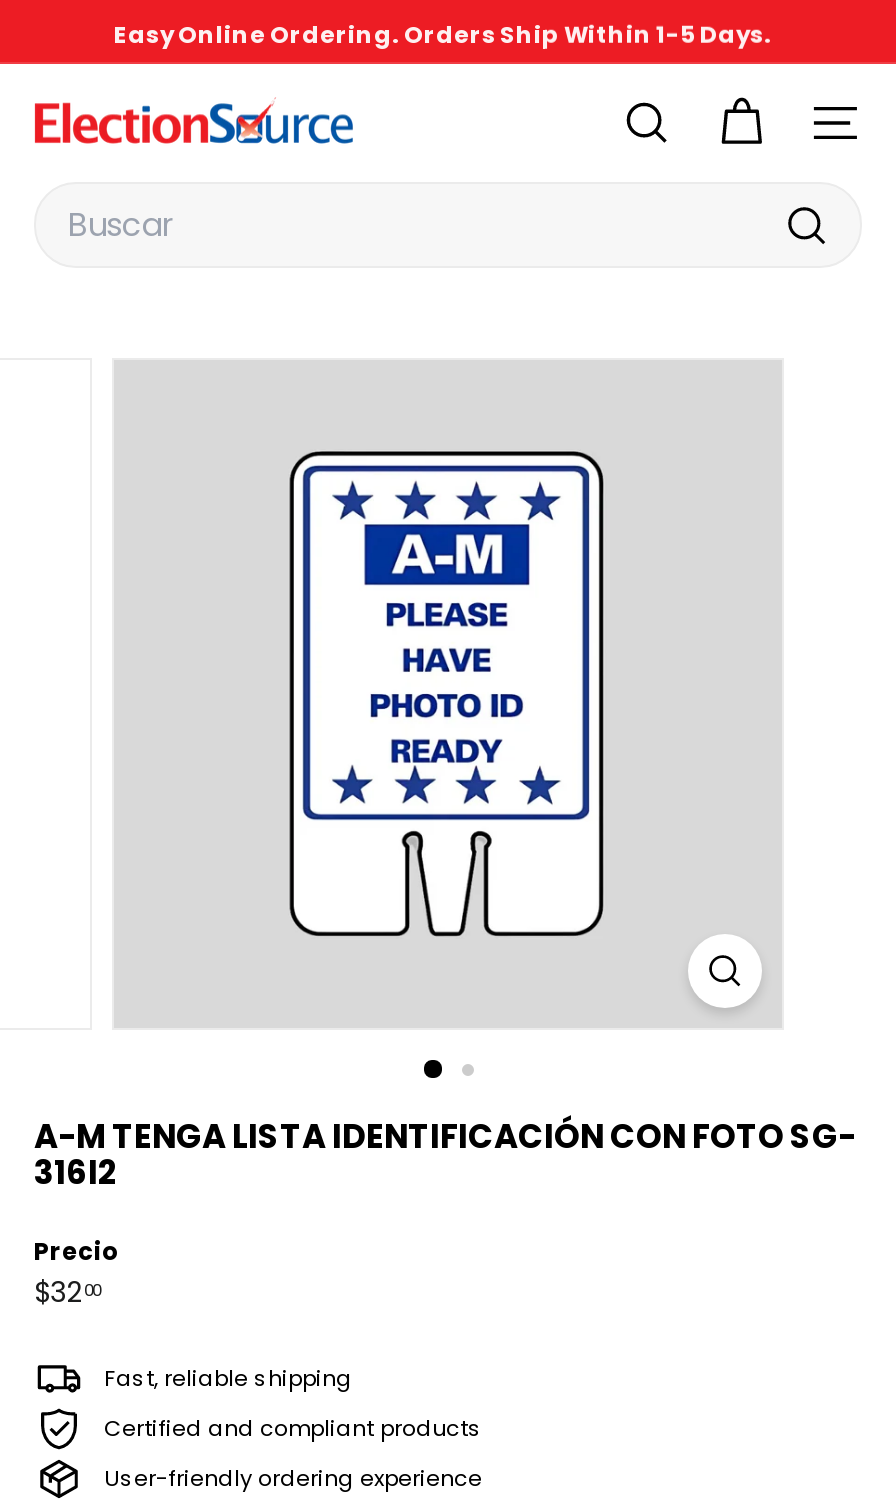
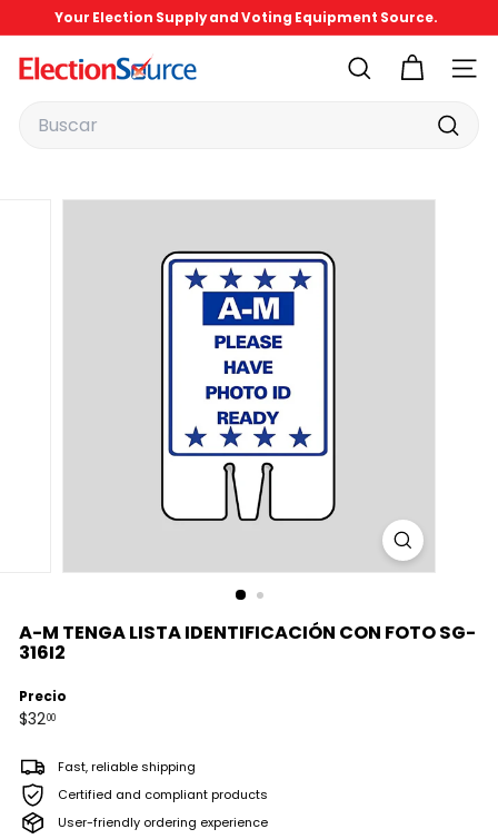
- Easy Online Ordering. Orders Ship Within 1-5 Days.
+ Your Election Supply and Voting Equipment Source.
